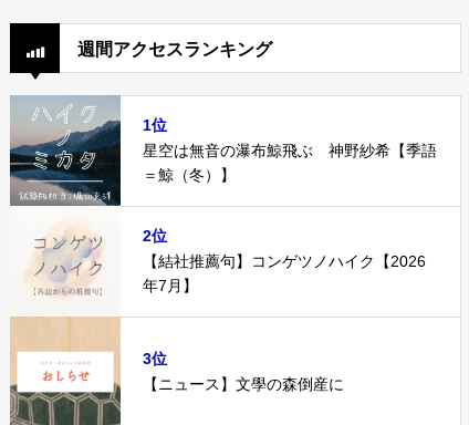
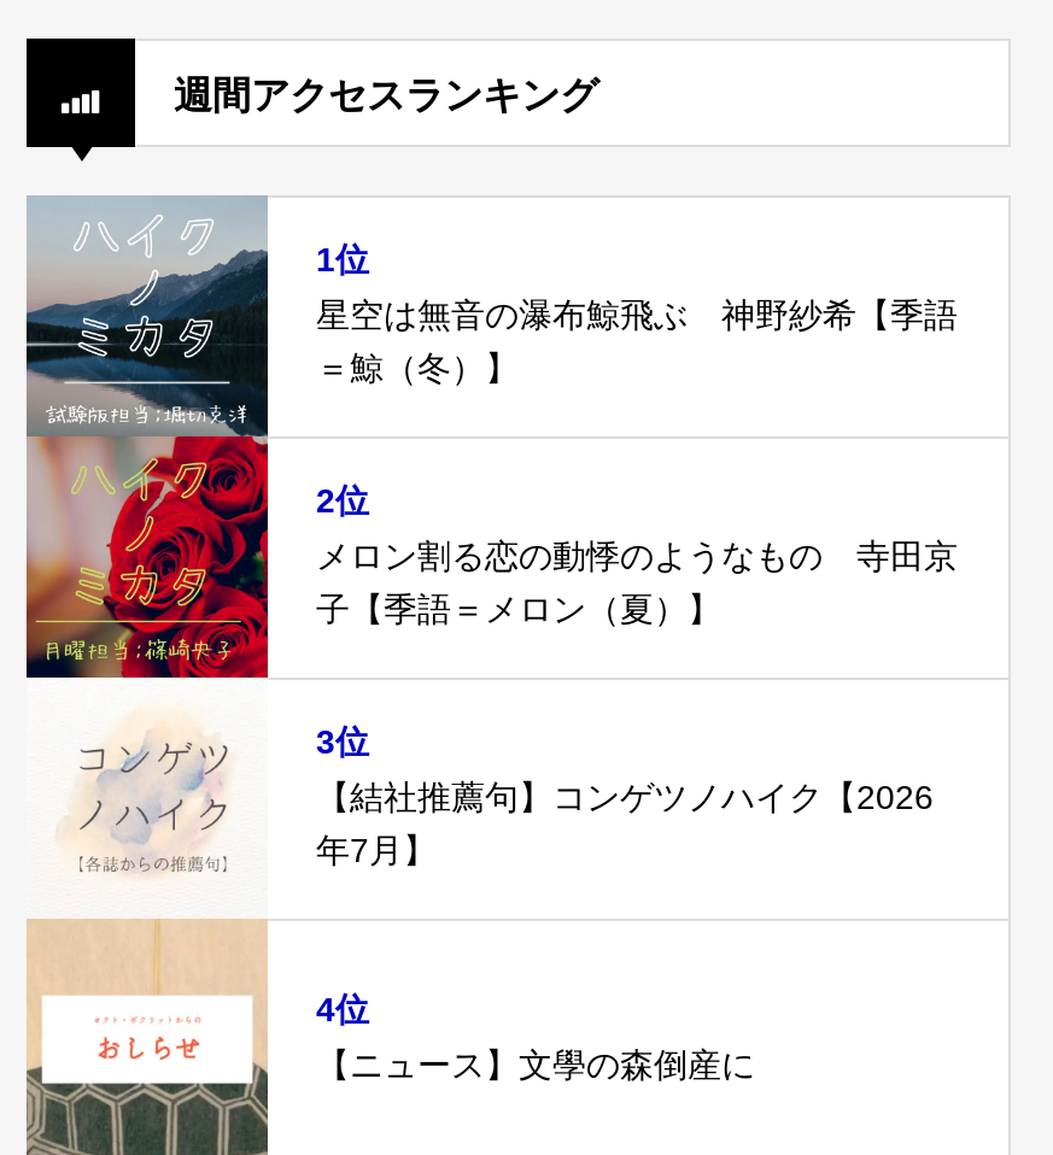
+ [image]
+ メロン割る恋の動悸のようなもの 寺田京
+ 子【季語＝メロン（夏）】
+ 3位

- 3位
+ 4位
